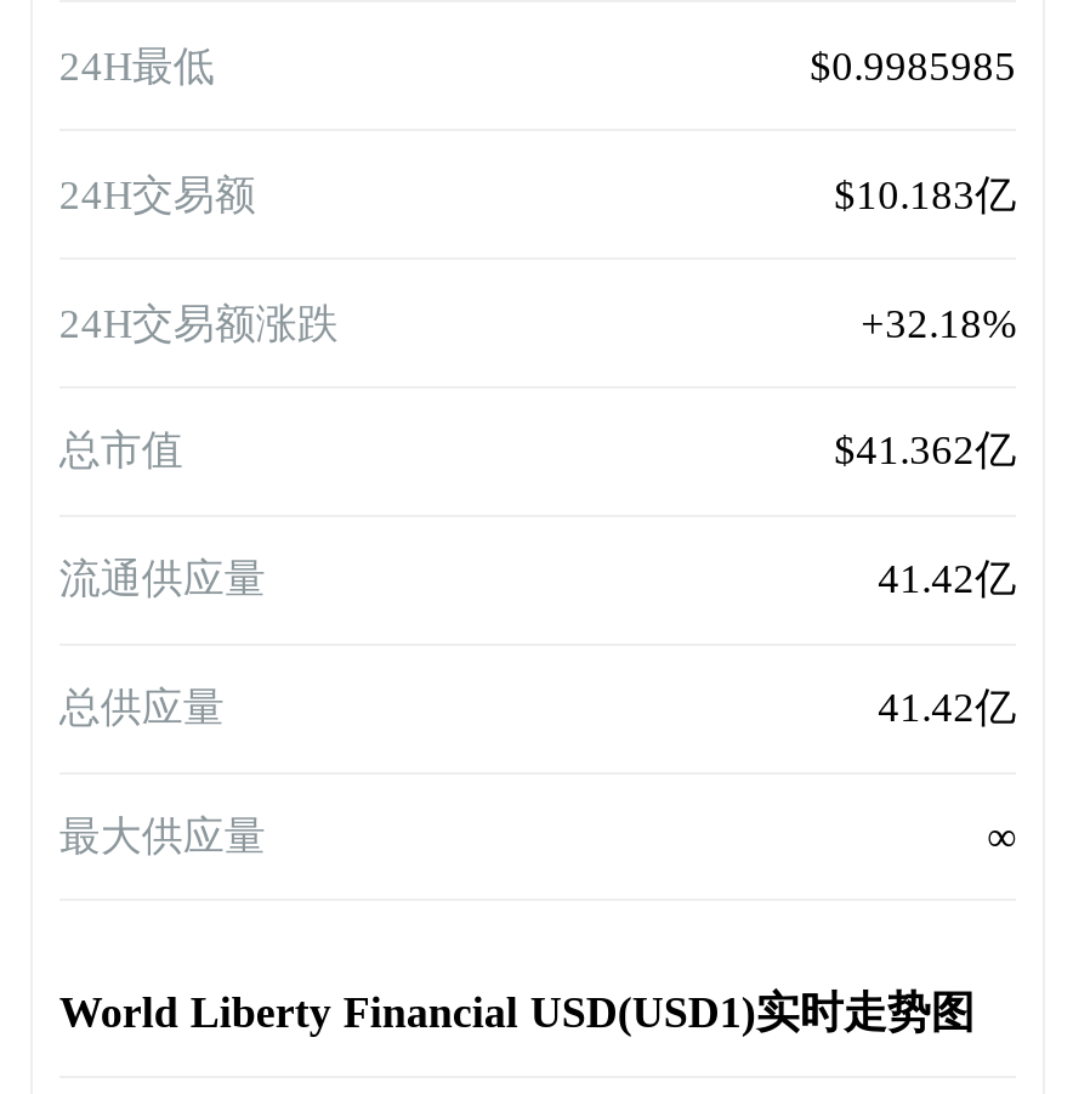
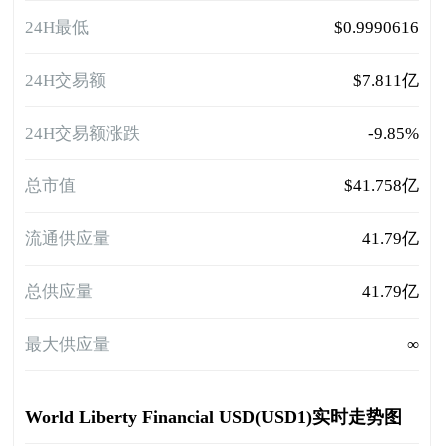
- $0.9985985
+ $0.9990616

- $10.183亿
+ $7.811亿

- +32.18%
+ -9.85%

- $41.362亿
+ $41.758亿

- 41.42亿
+ 41.79亿

- 41.42亿
+ 41.79亿
